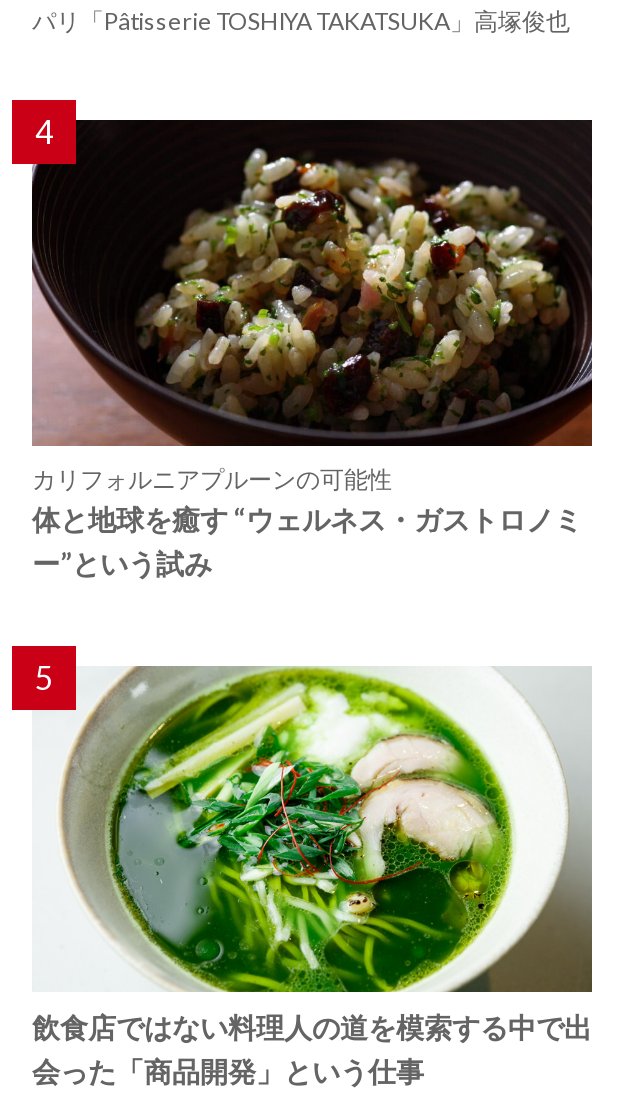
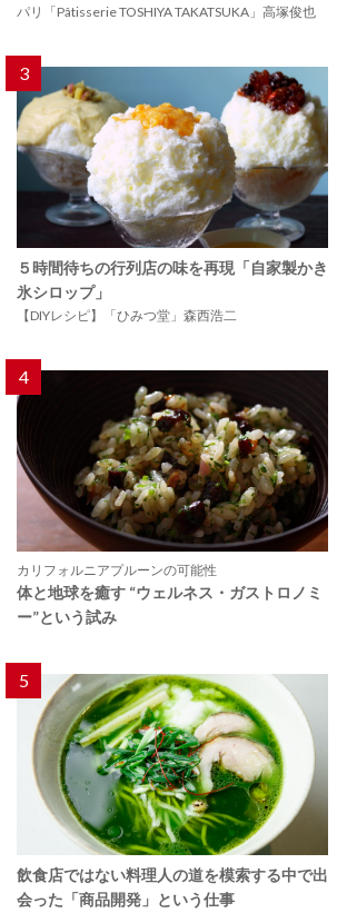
+ [image]
+ 3

+ ５時間待ちの行列店の味を再現「自家製かき
+ 氷シロップ」
+ 【DIYレシピ】「ひみつ堂」森西浩二
